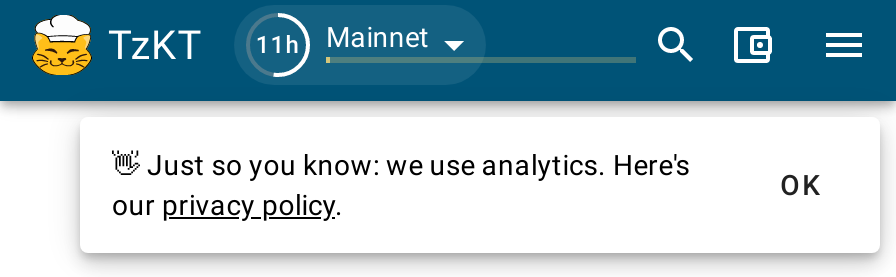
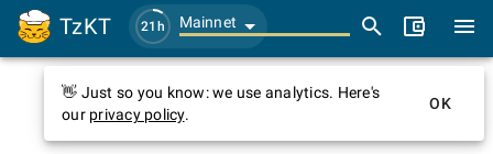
- TzKT 11h Mainnet
+ TzKT 21h Mainnet
